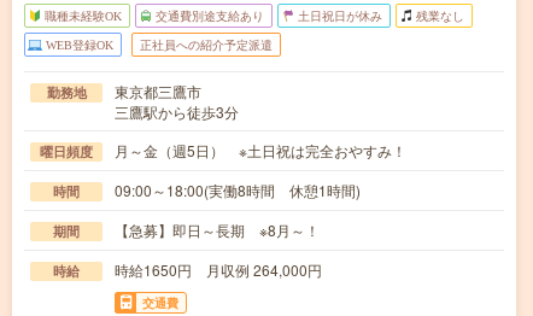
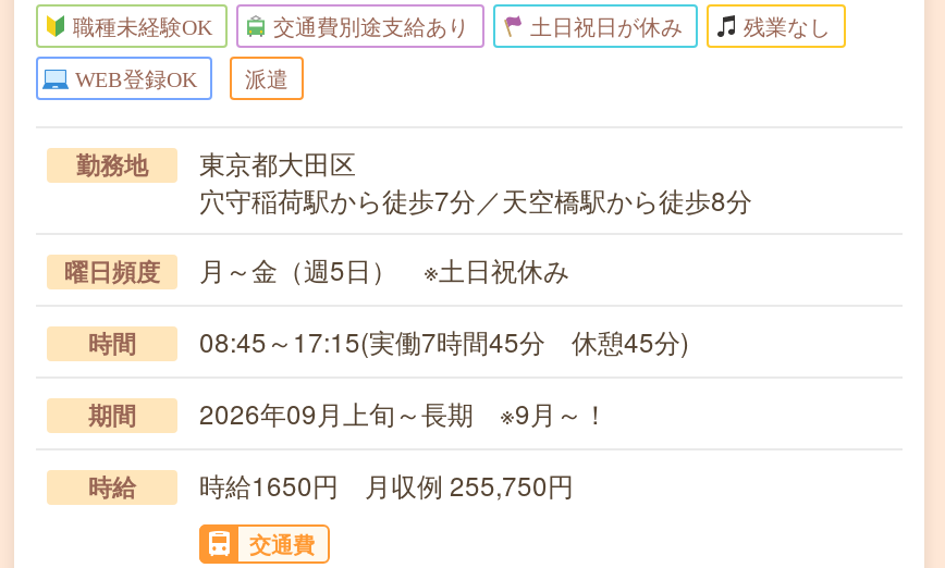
- 正社員への紹介予定派遣
+ 派遣

- 東京都三鷹市
- 三鷹駅から徒歩3分
+ 東京都大田区
+ 穴守稲荷駅から徒歩7分／天空橋駅から徒歩8分

- 月～金（週5日） ※土日祝は完全おやすみ！
+ 月～金（週5日） ※土日祝休み

- 09:00～18:00(実働8時間 休憩1時間)
+ 08:45～17:15(実働7時間45分 休憩45分)

- 【急募】即日～長期 ※8月～！
+ 2026年09月上旬～長期 ※9月～！

- 時給1650円 月収例 264,000円
+ 時給1650円 月収例 255,750円
